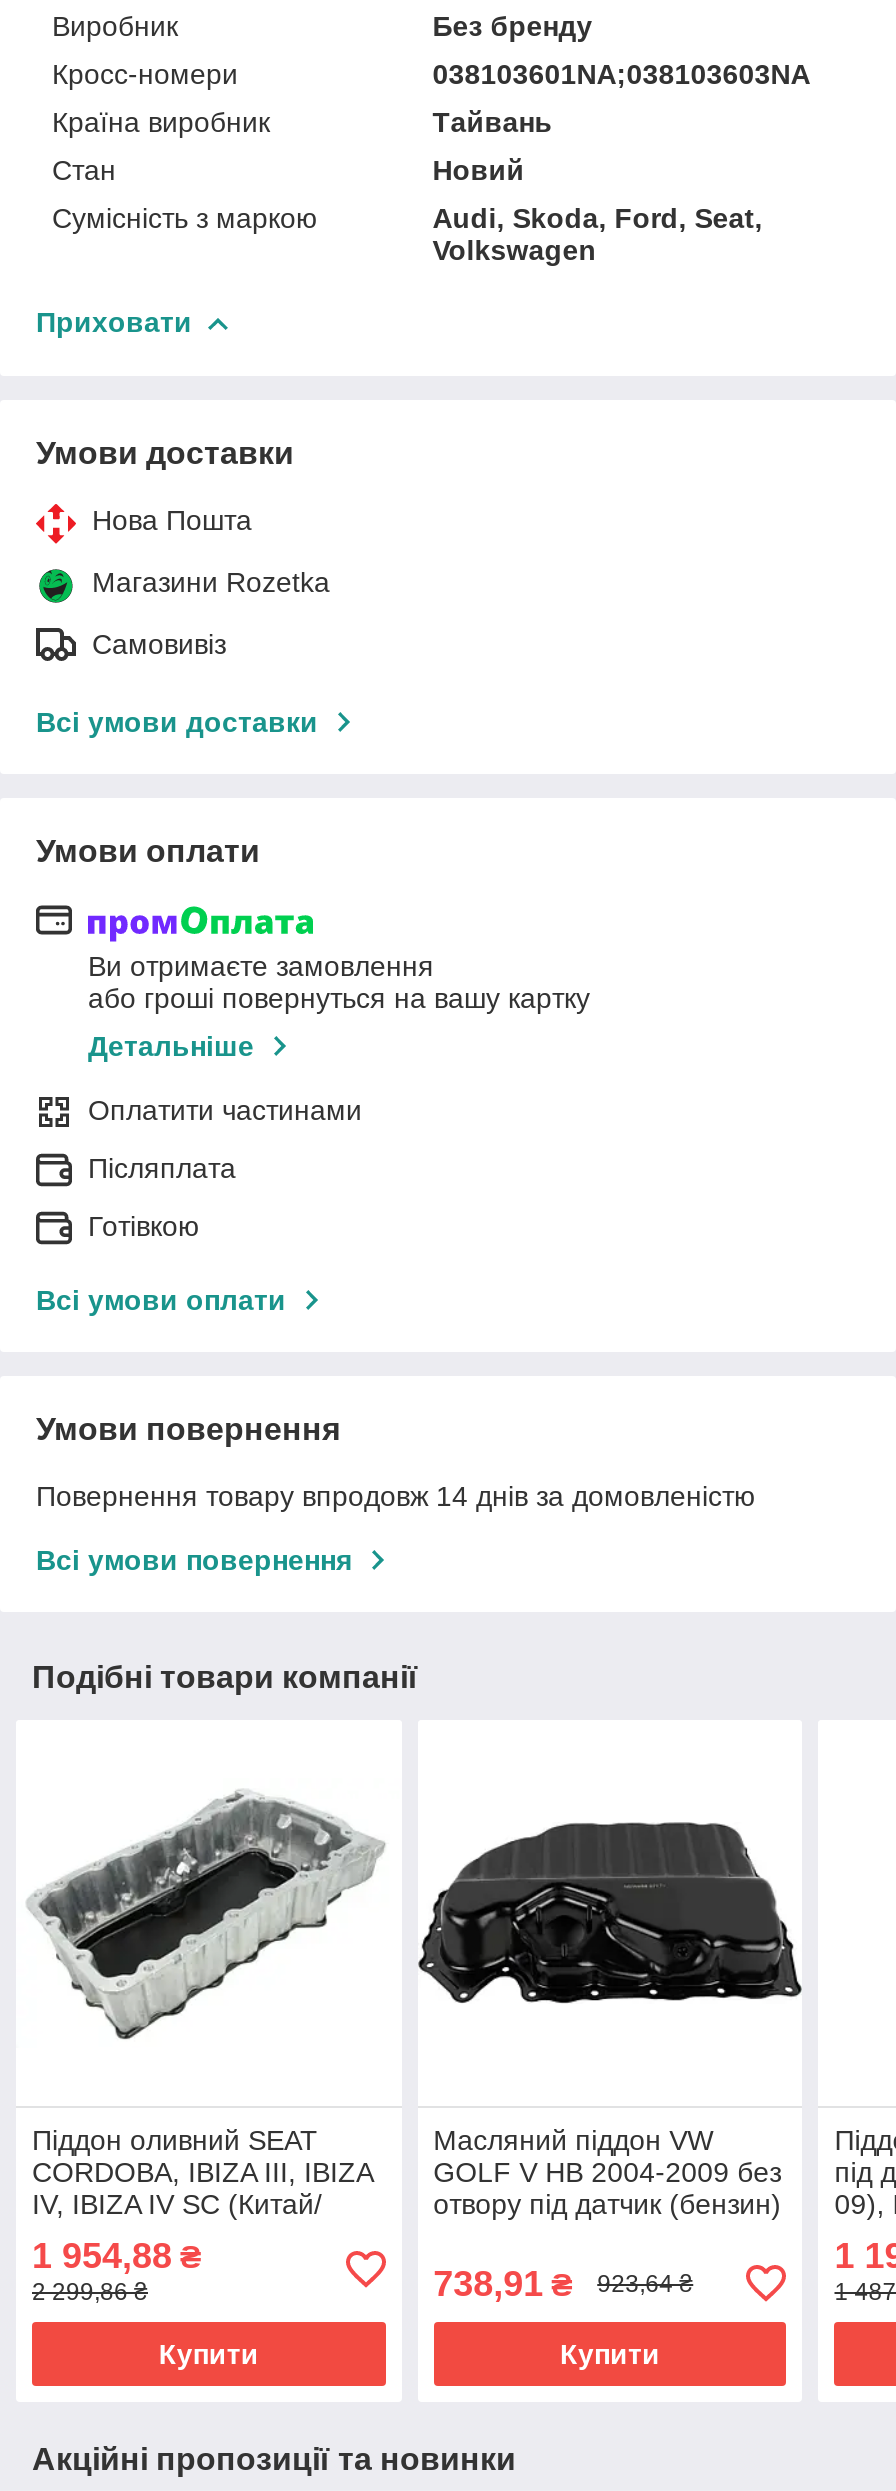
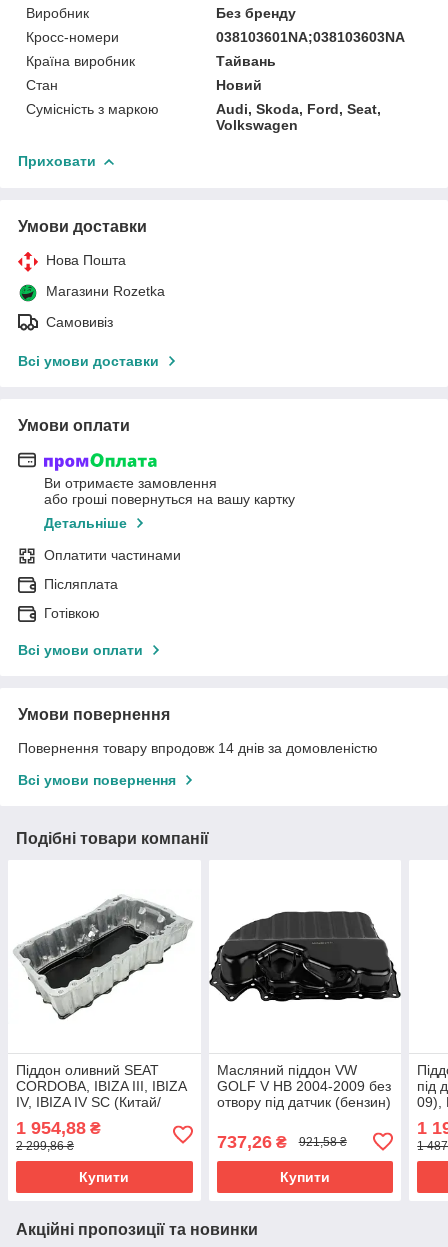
- 738,91 ₴
+ 737,26 ₴

- 923,64 ₴
+ 921,58 ₴
